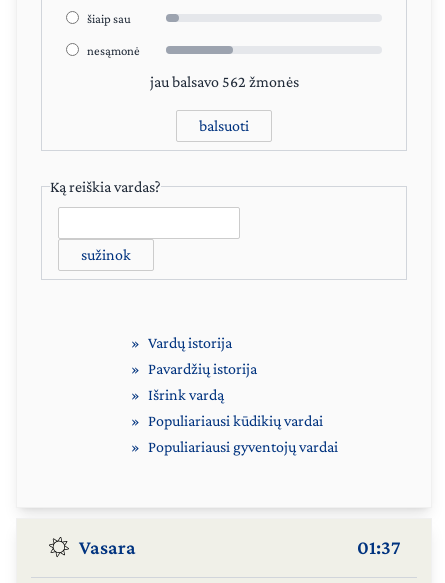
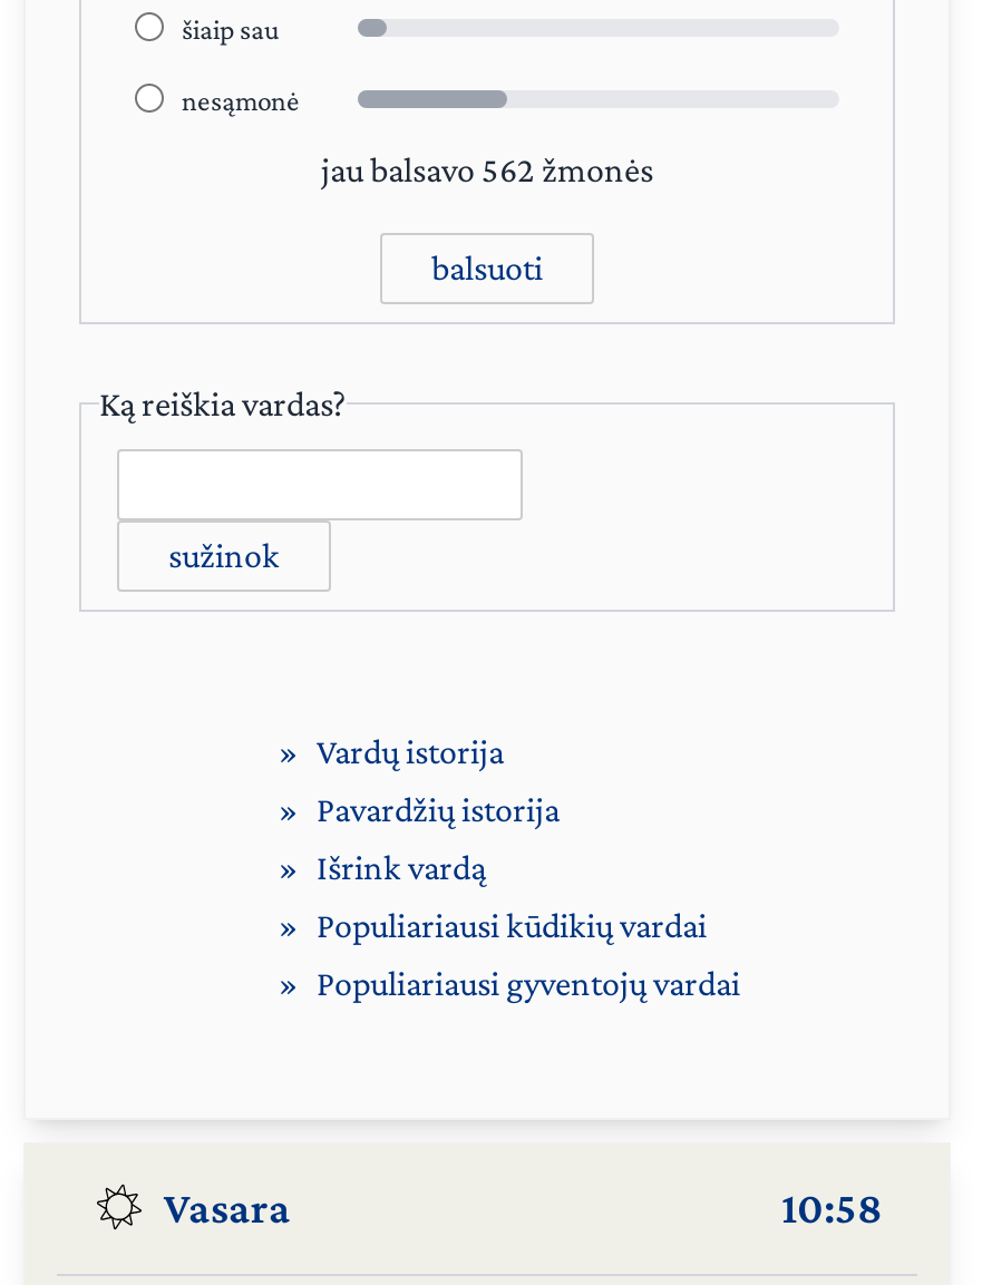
- 01:37
+ 10:58
